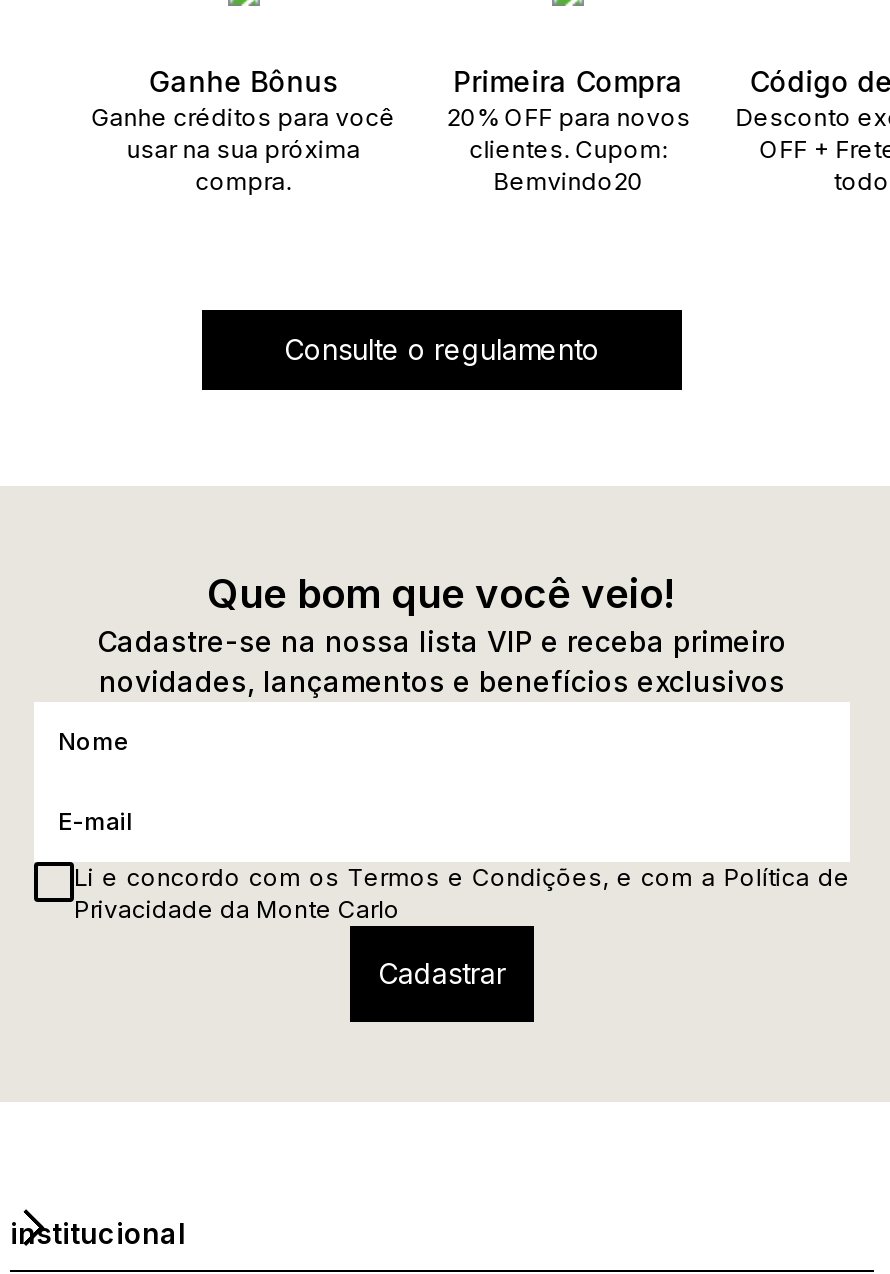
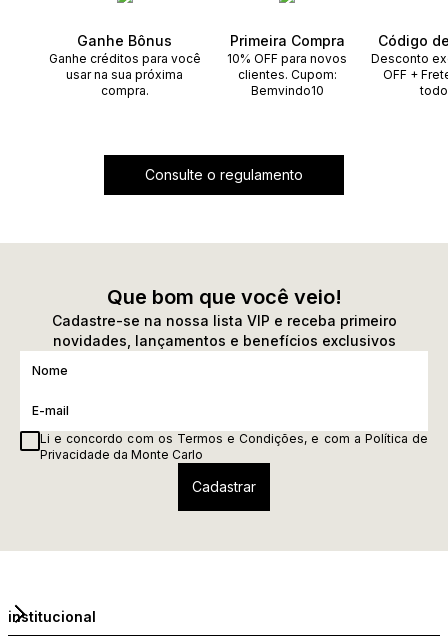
- 20% OFF para novos
+ 10% OFF para novos

- Bemvindo20
+ Bemvindo10
